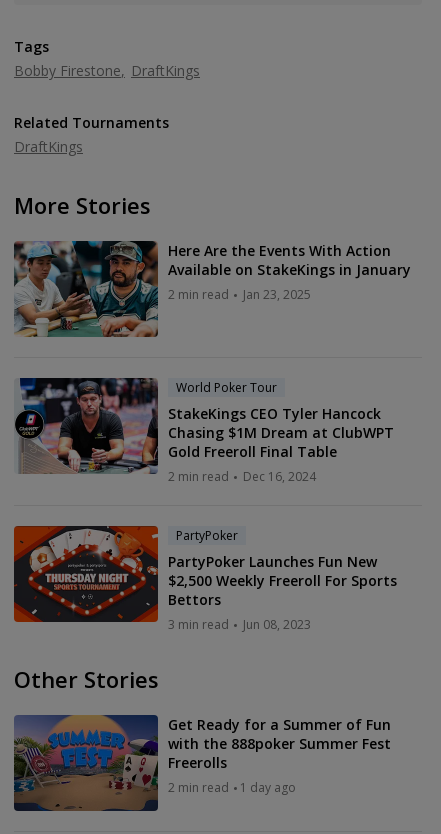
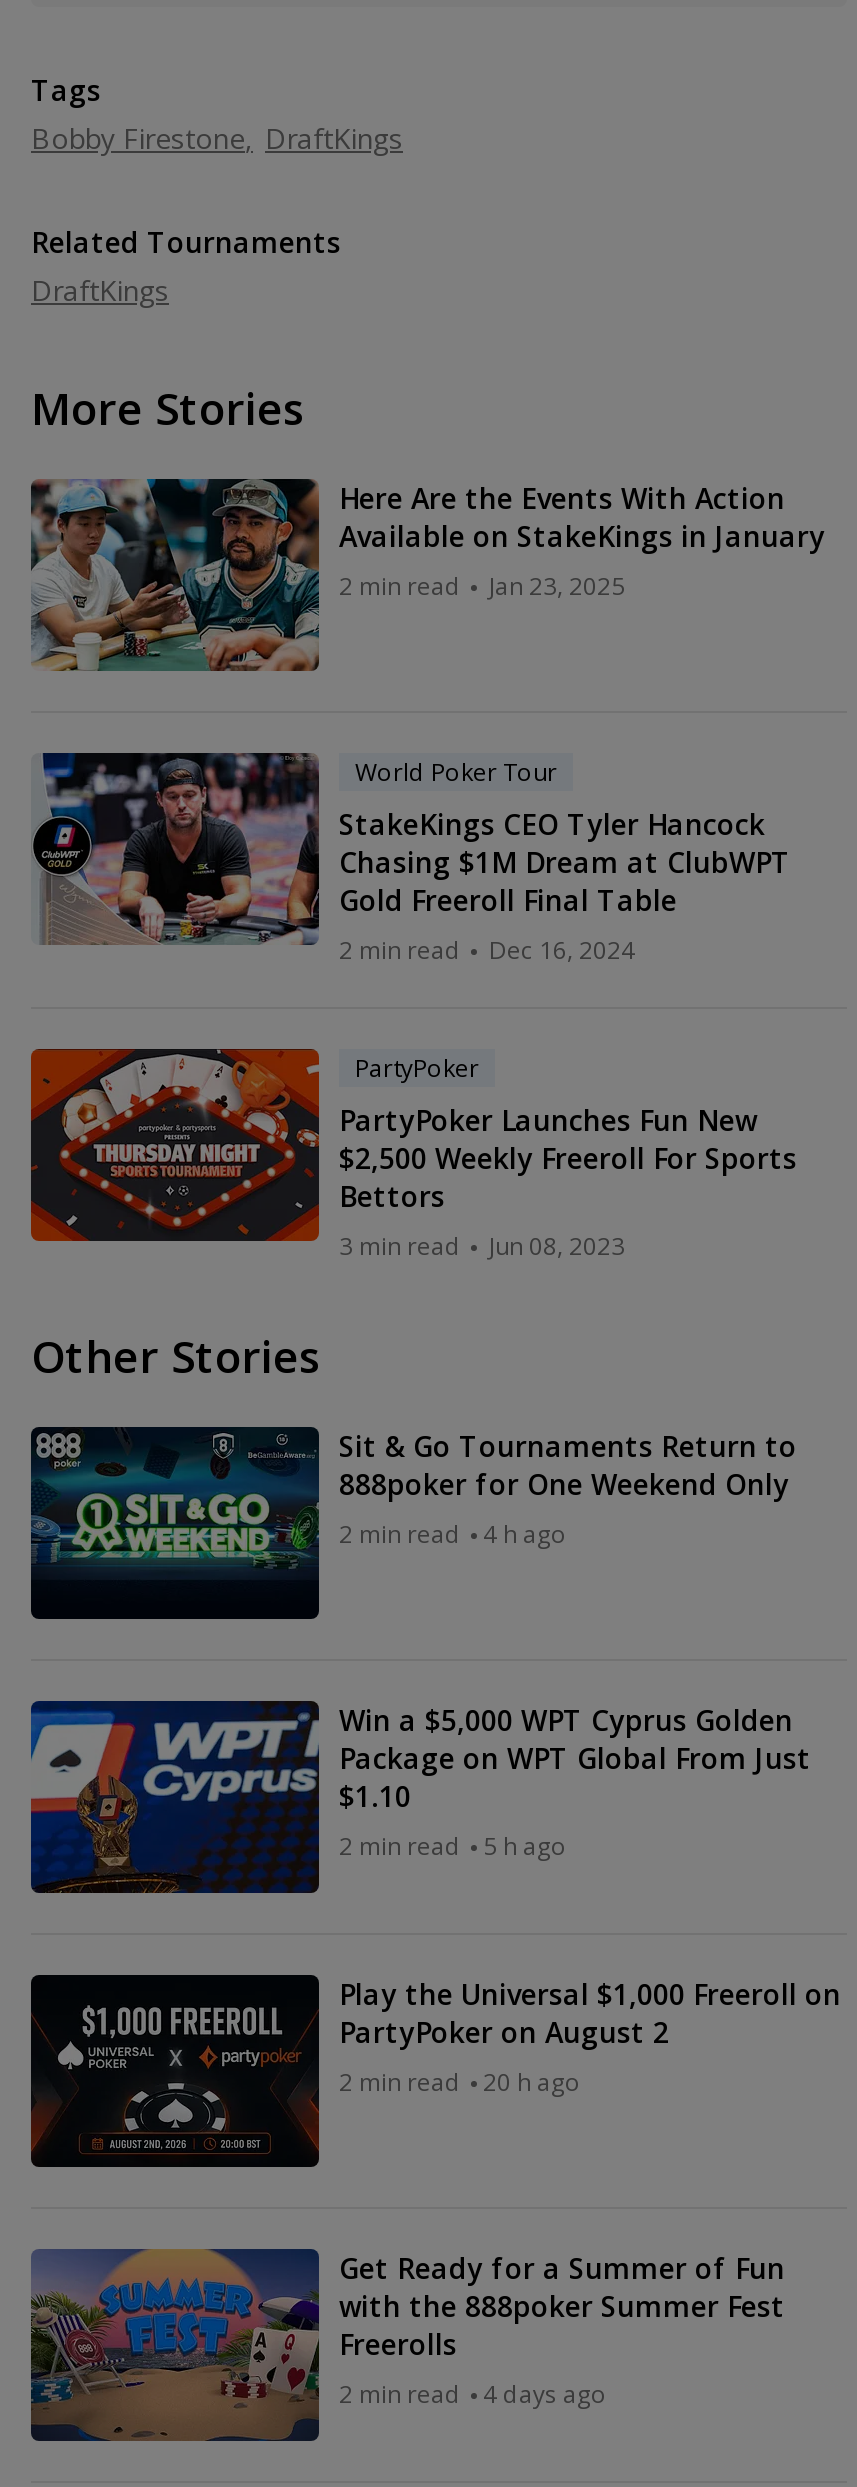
+ [image]
+ Sit & Go Tournaments Return to
+ 888poker for One Weekend Only
+ 2 min read
+ 4 h ago

+ [image]
+ Win a $5,000 WPT Cyprus Golden
+ Package on WPT Global From Just
+ $1.10
+ 2 min read
+ 5 h ago

+ [image]
+ Play the Universal $1,000 Freeroll on
+ PartyPoker on August 2
+ 2 min read
+ 20 h ago

- 2 min read 1 day ago
+ 2 min read 4 days ago
